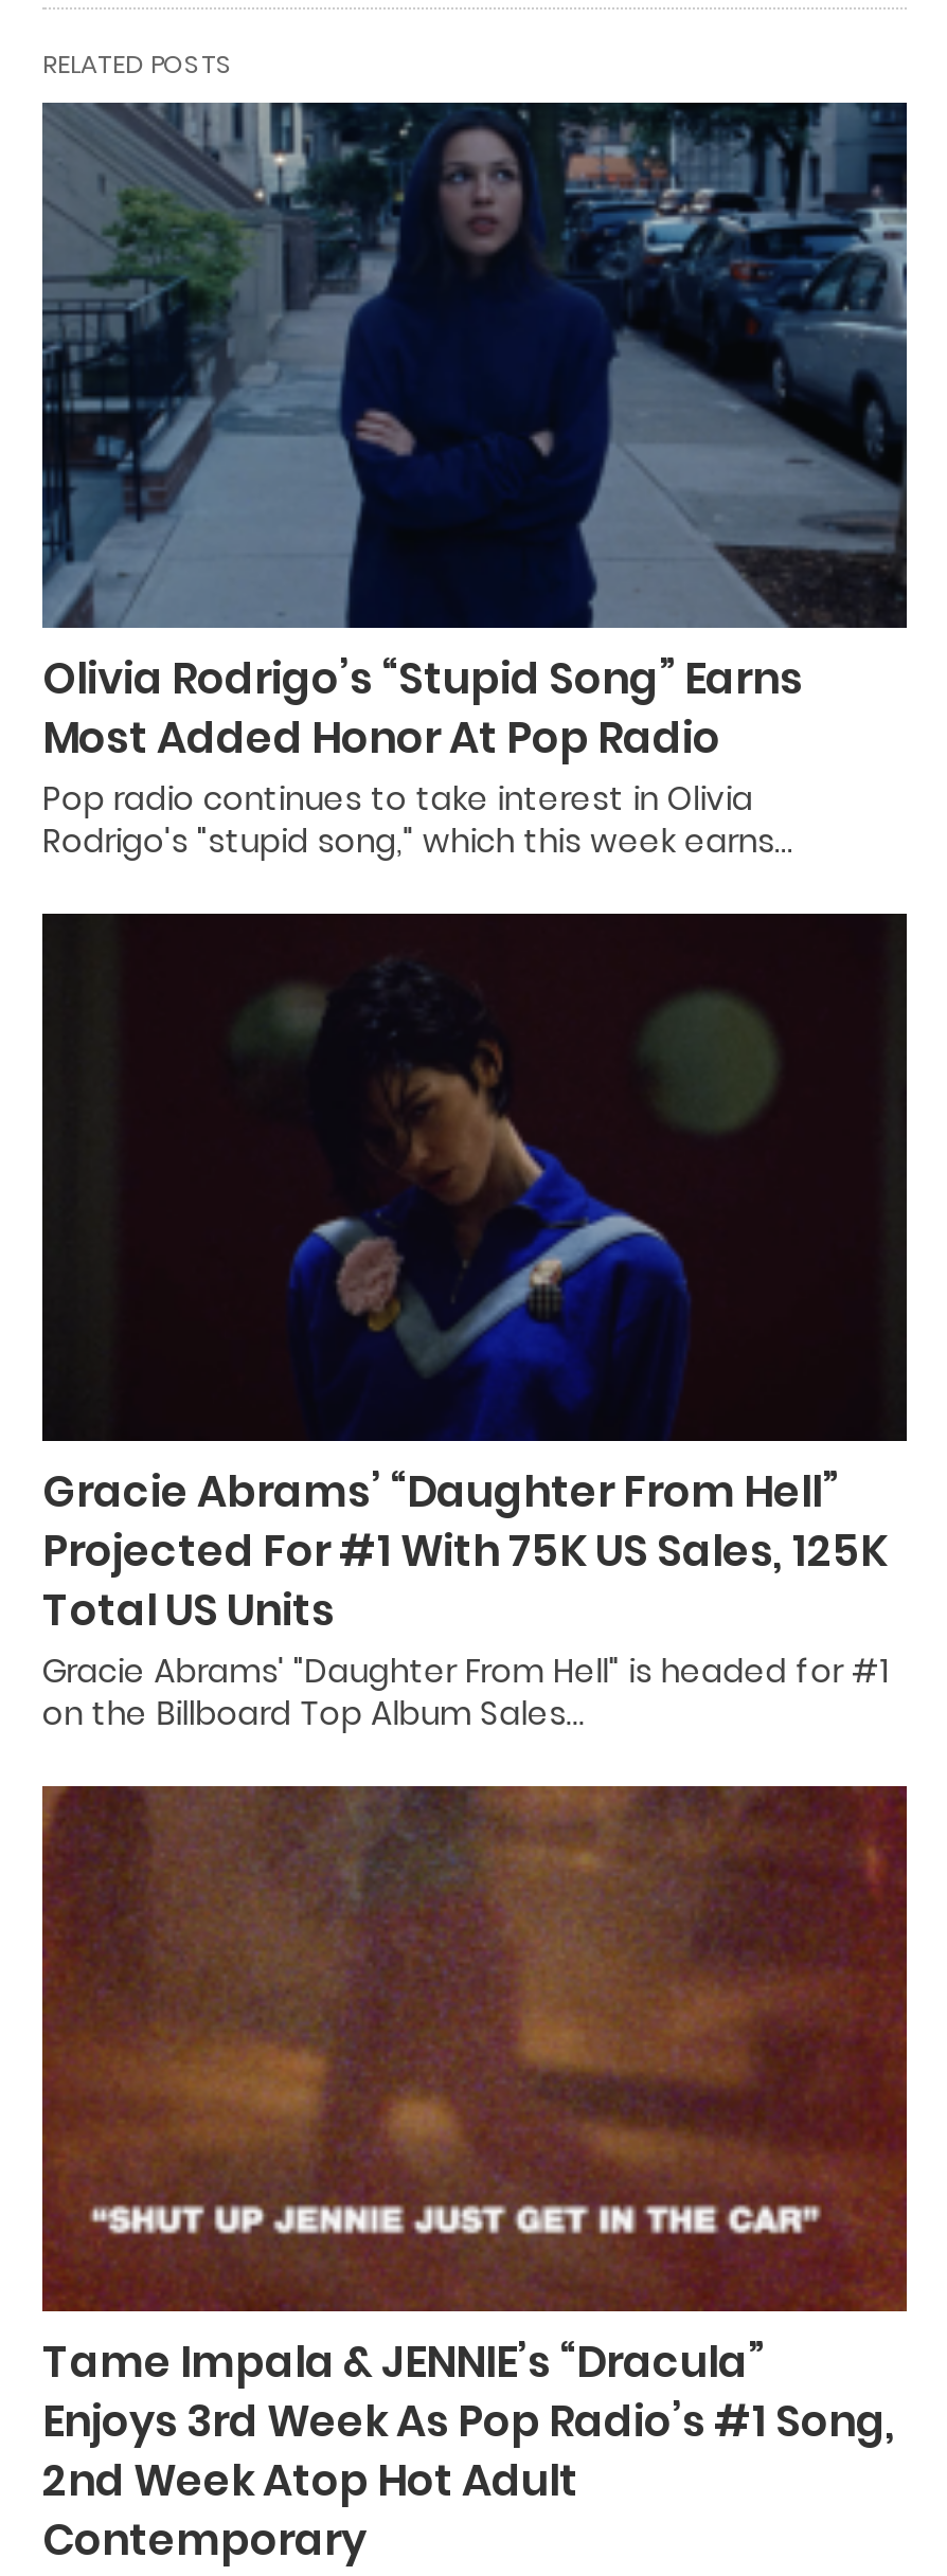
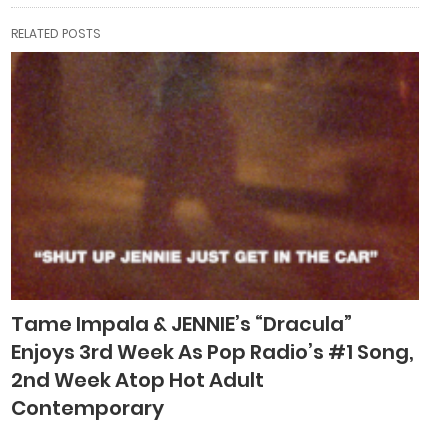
- [image]
- Olivia Rodrigo’s “Stupid Song” Earns
- Most Added Honor At Pop Radio
- Pop radio continues to take interest in Olivia
- Rodrigo's "stupid song," which this week earns…

- [image]
- Gracie Abrams’ “Daughter From Hell”
- Projected For #1 With 75K US Sales, 125K
- Total US Units
- Gracie Abrams' "Daughter From Hell" is headed for #1
- on the Billboard Top Album Sales…
